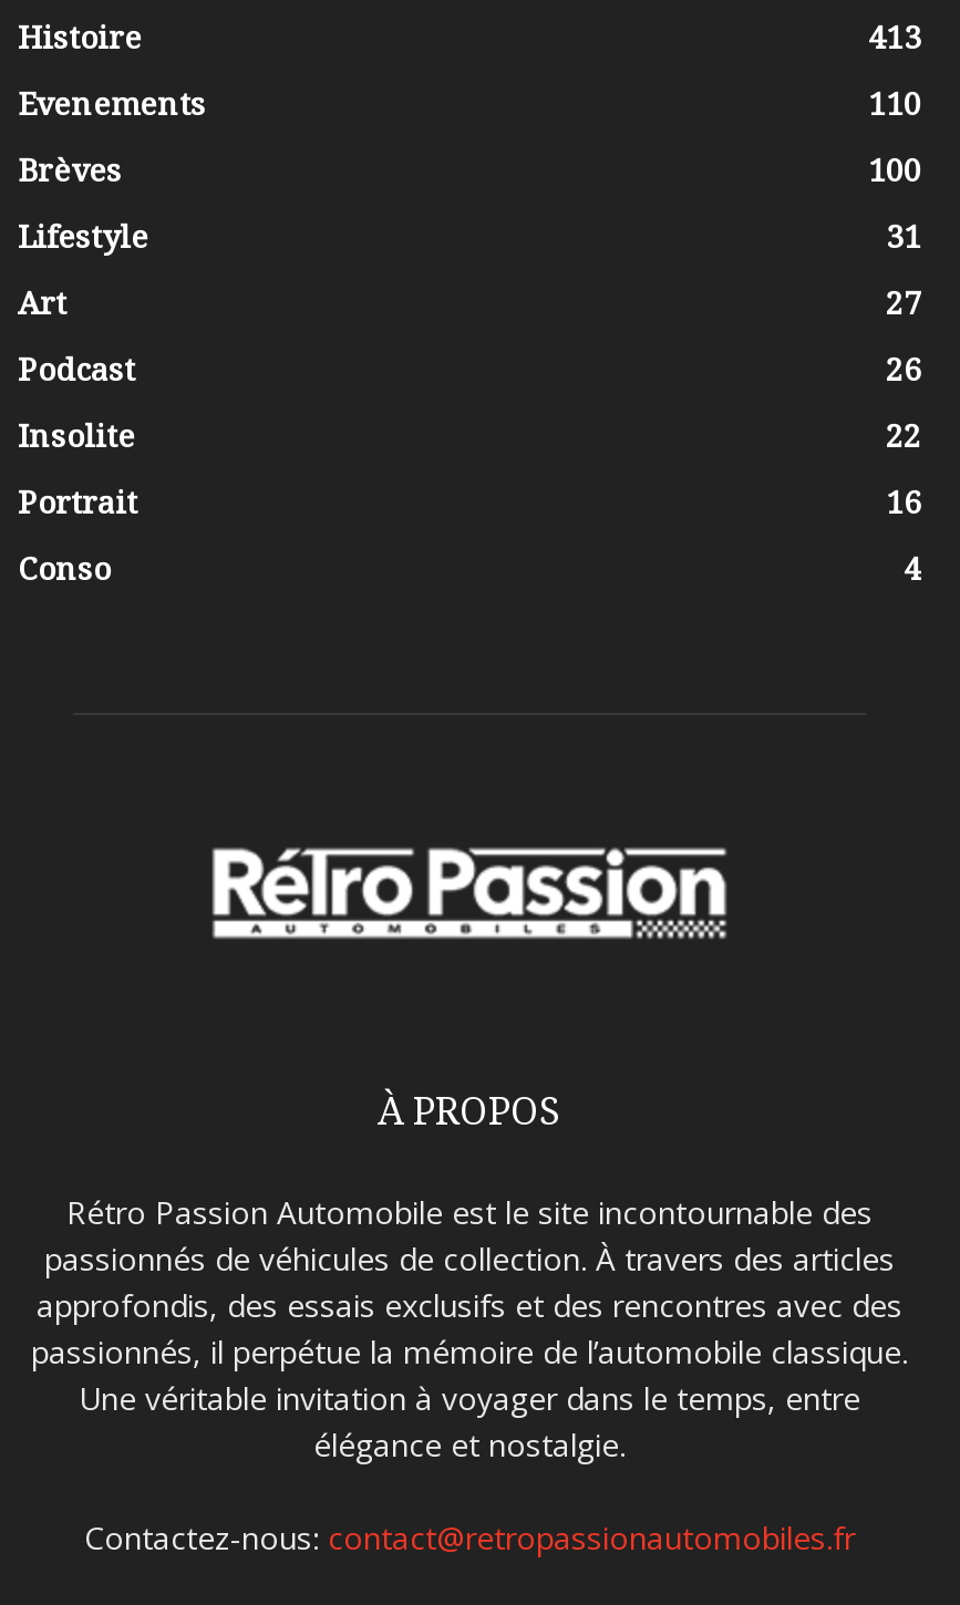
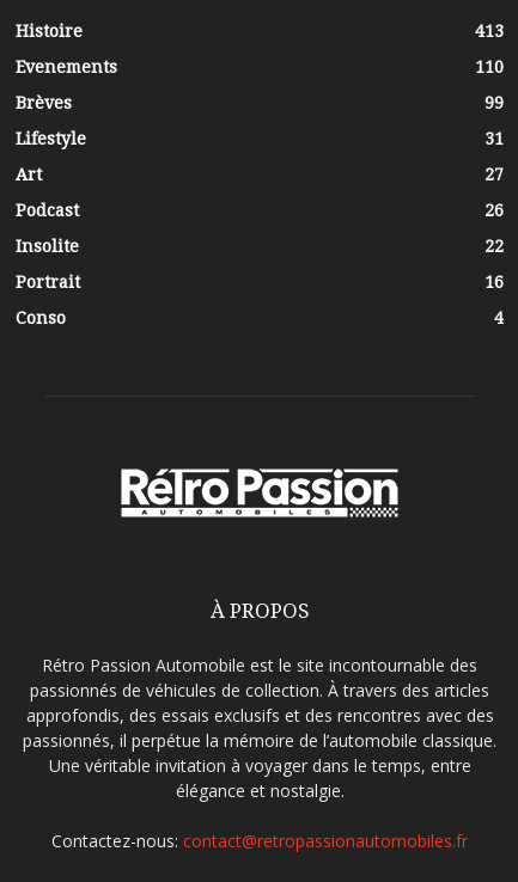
- 100
+ 99
